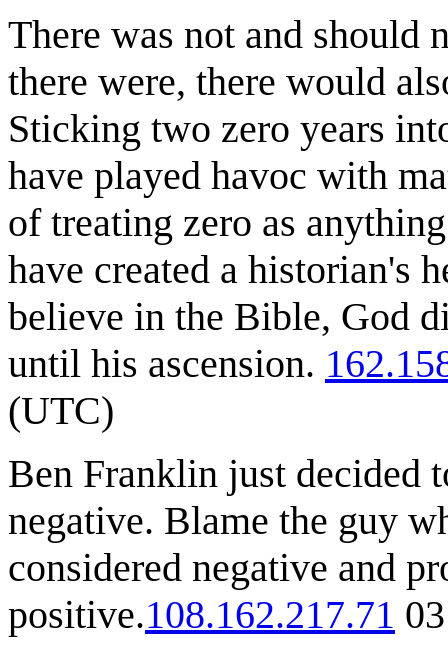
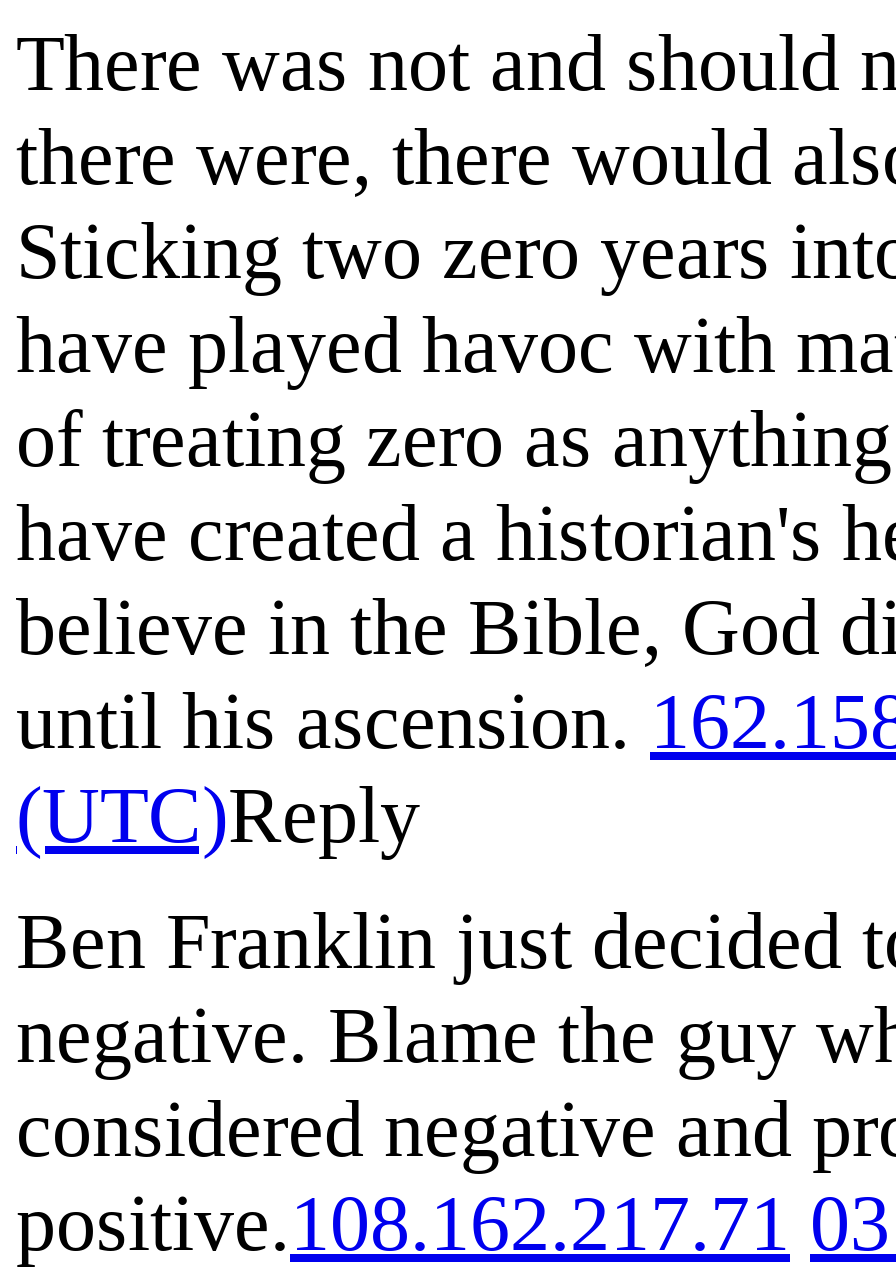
- (UTC)
+ (UTC)Reply
